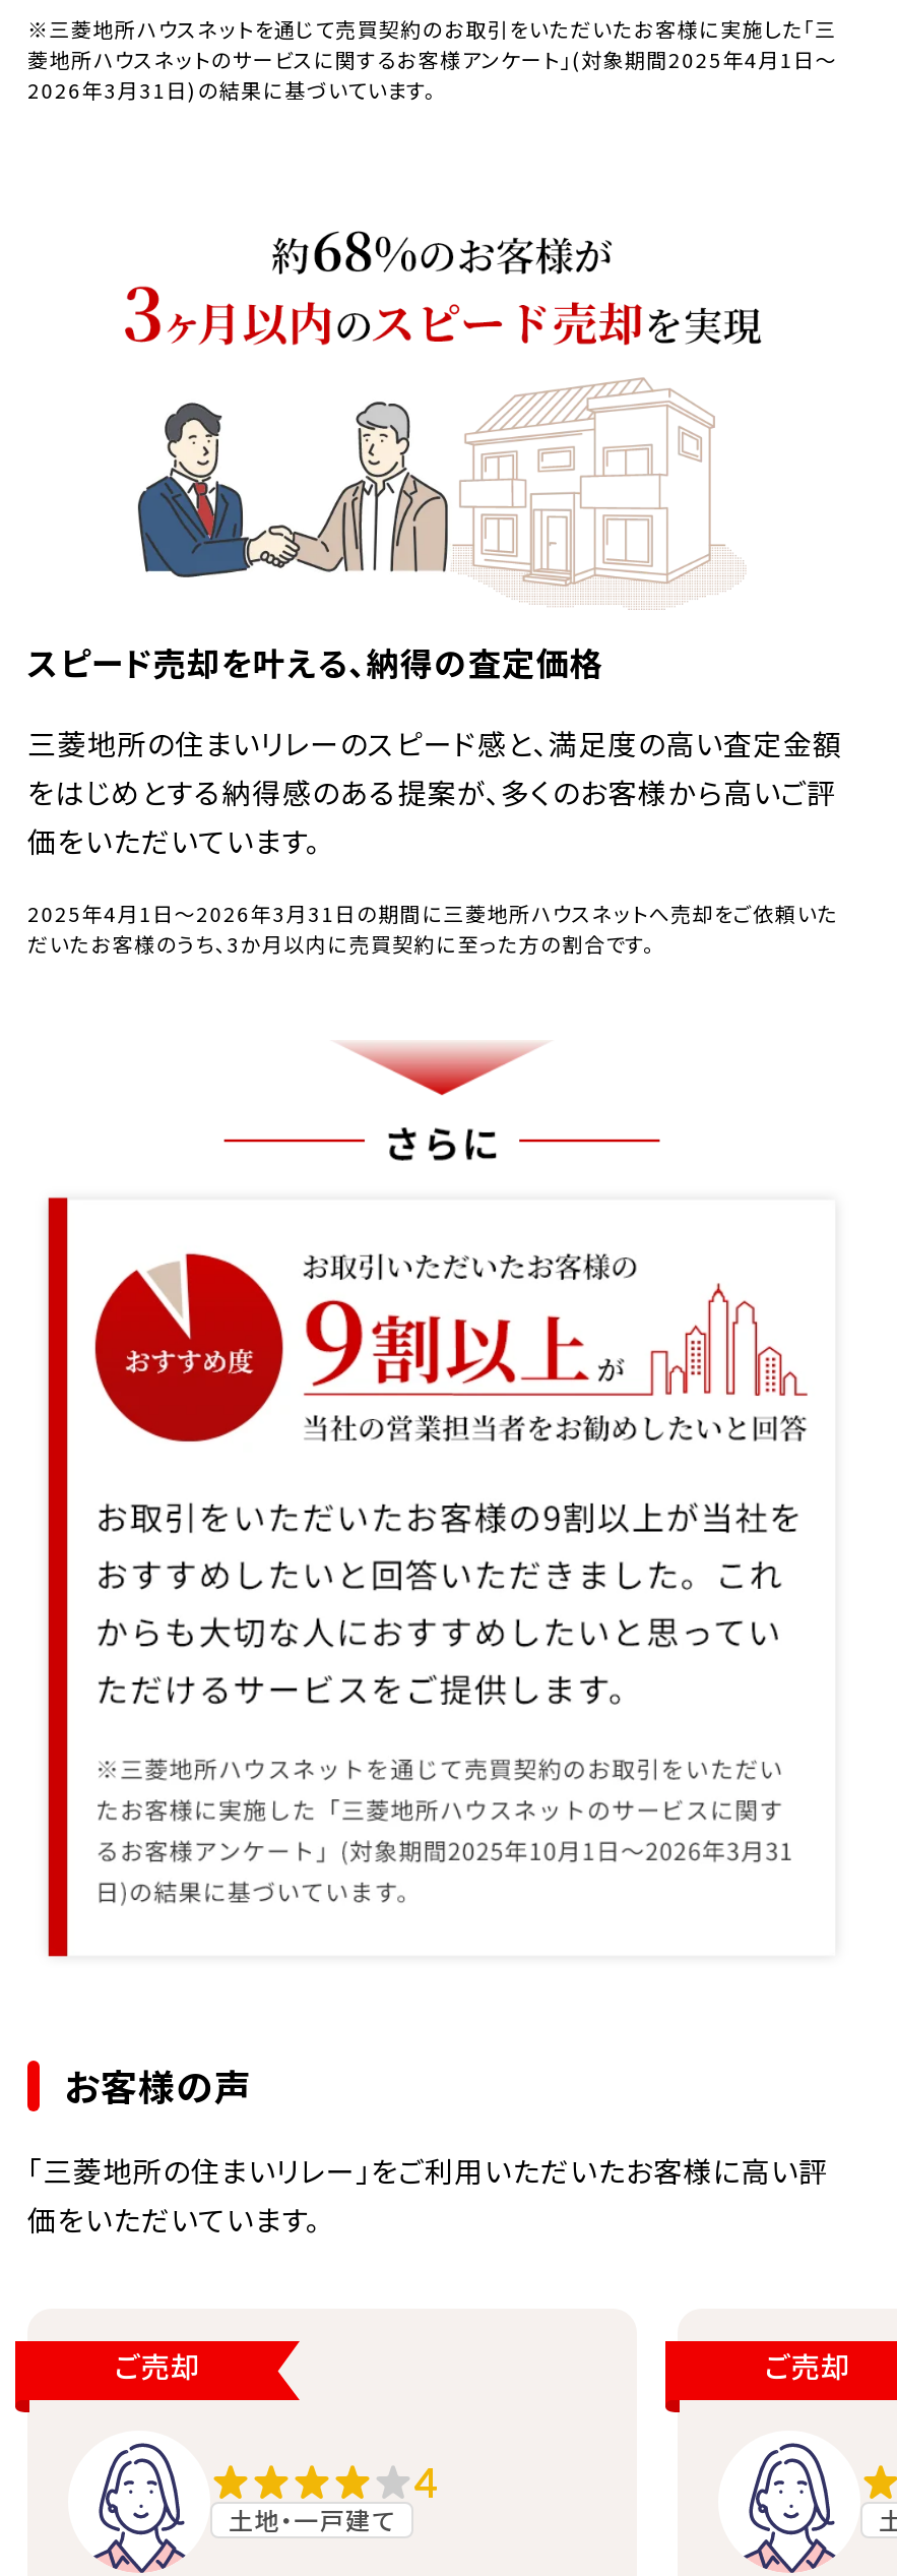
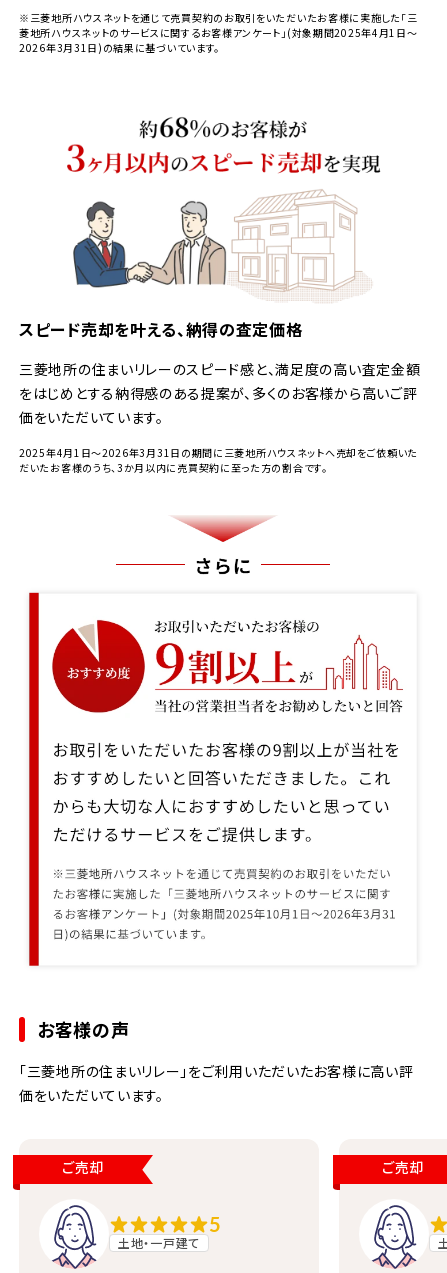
- 4
+ 5
